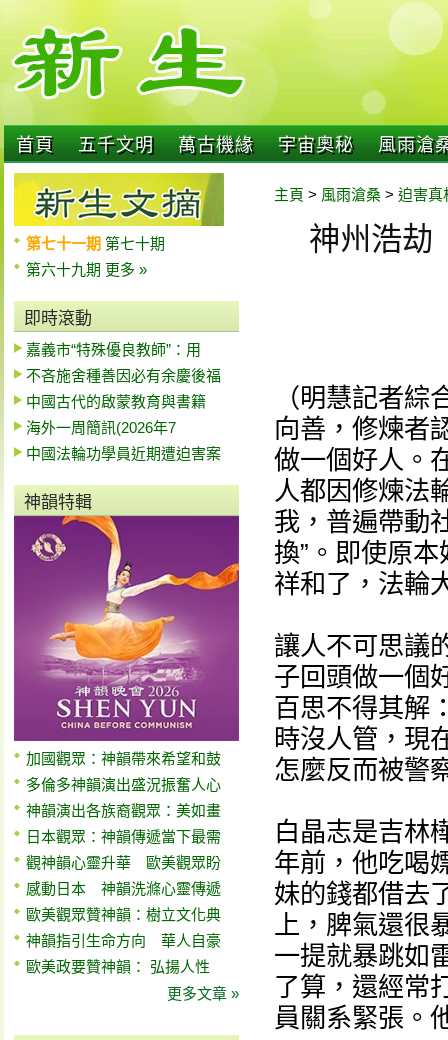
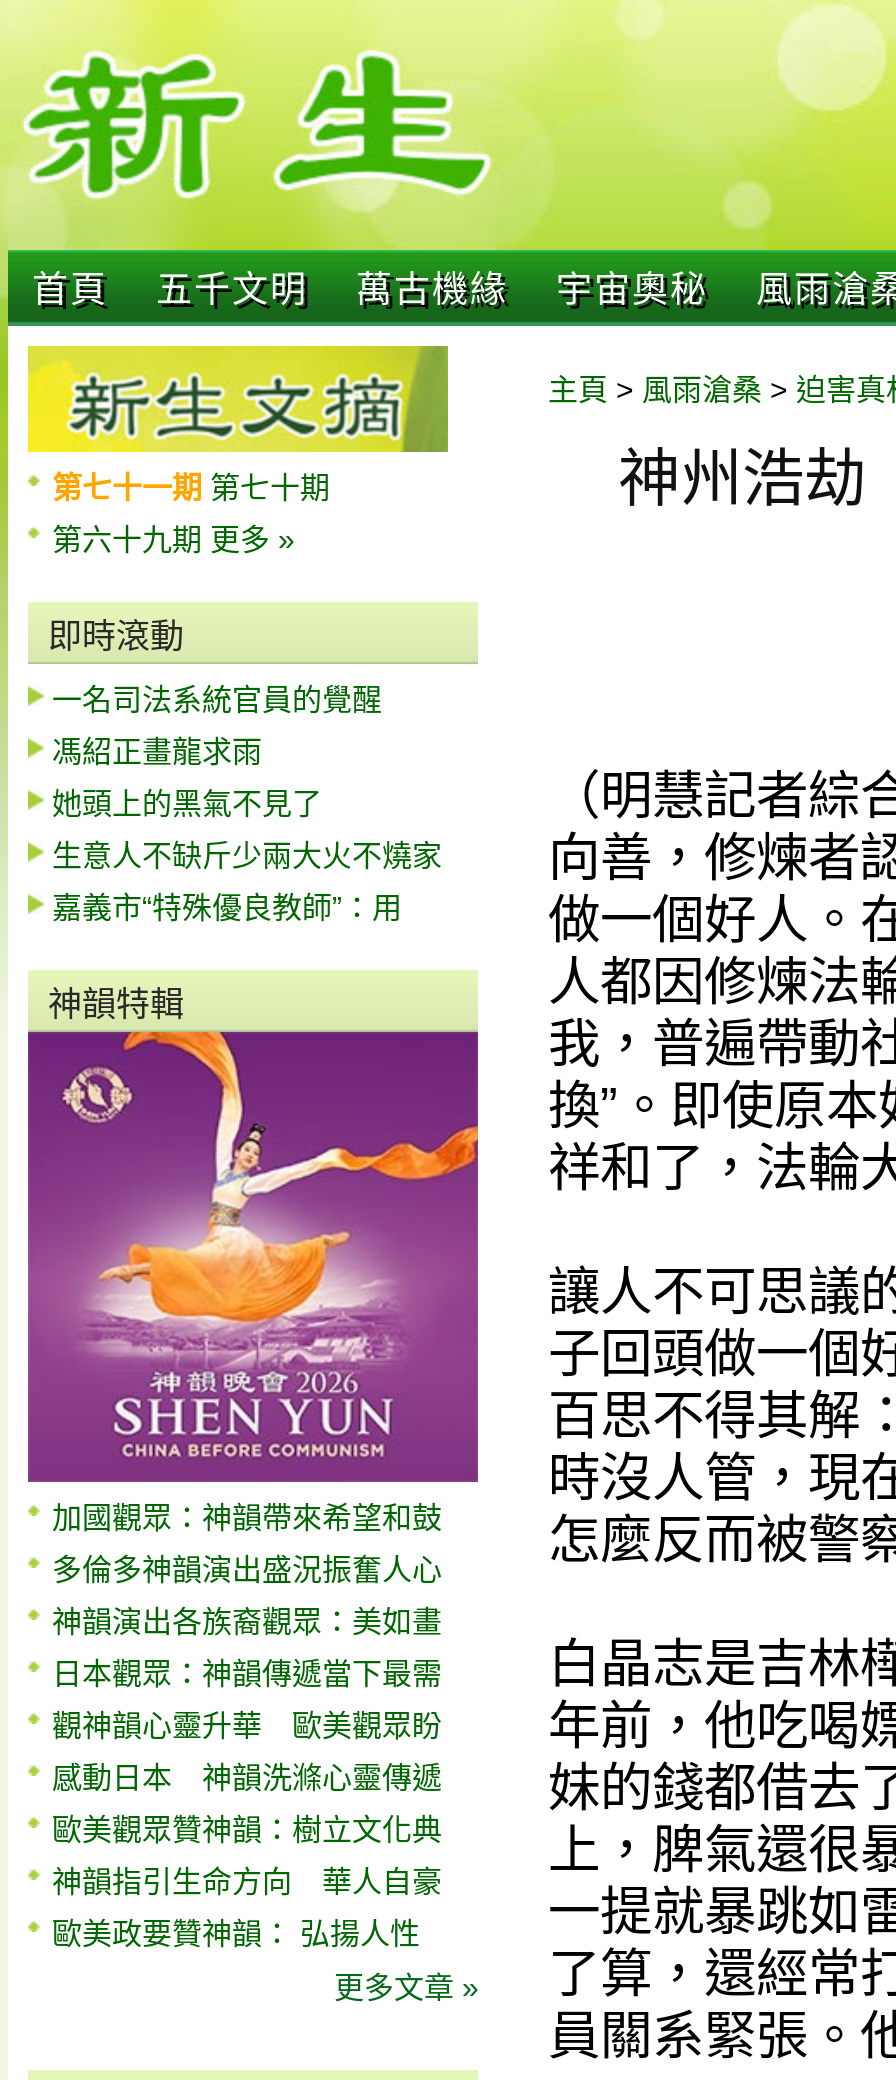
+ 一名司法系統官員的覺醒
+ 馮紹正畫龍求雨
+ 她頭上的黑氣不見了
+ 生意人不缺斤少兩大火不燒家

moved down: 嘉義市“特殊優良教師”：用

- 不吝施舍種善因必有余慶後福
- 中國古代的啟蒙教育與書籍
- 海外一周簡訊(2026年7
- 中國法輪功學員近期遭迫害案
